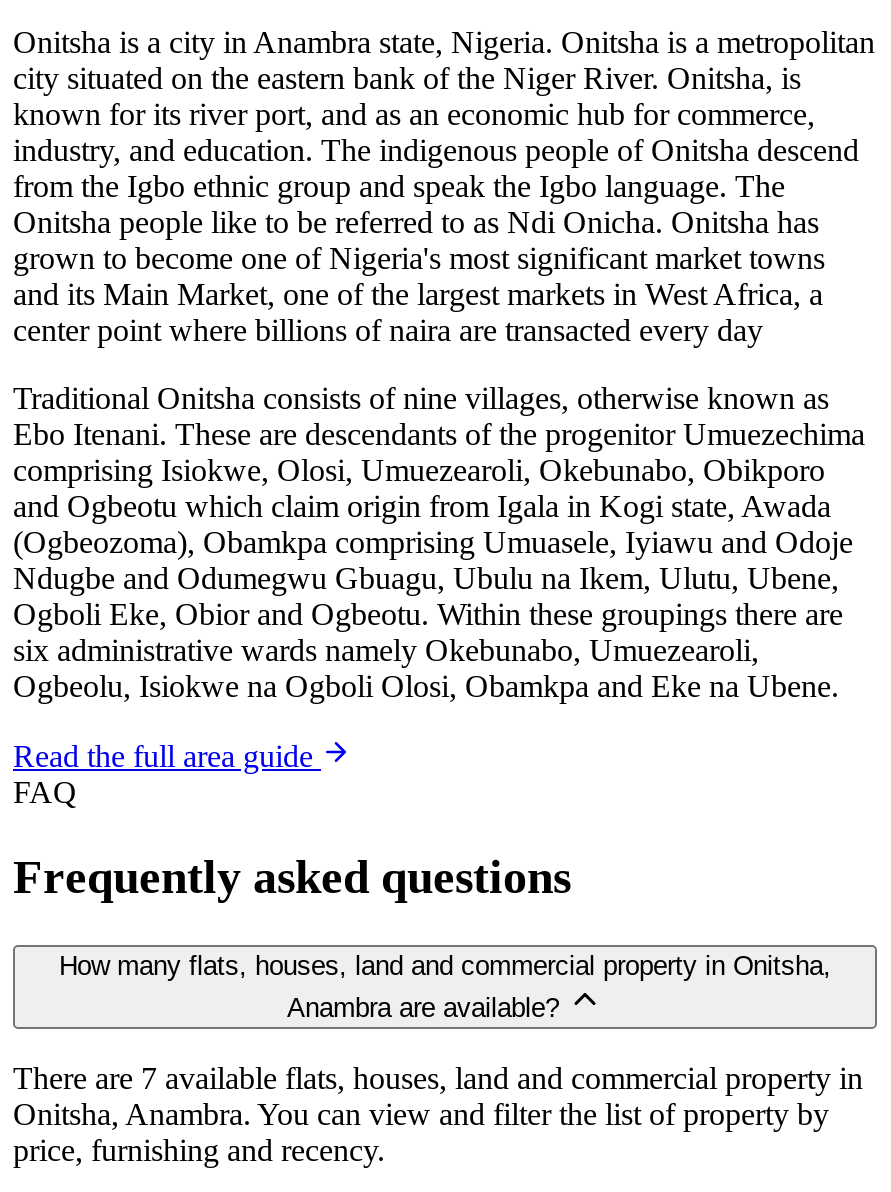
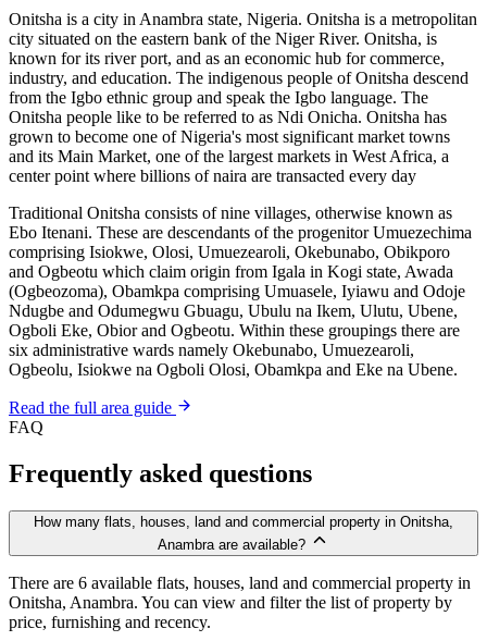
- There are 7 available flats, houses, land and commercial property in
+ There are 6 available flats, houses, land and commercial property in
